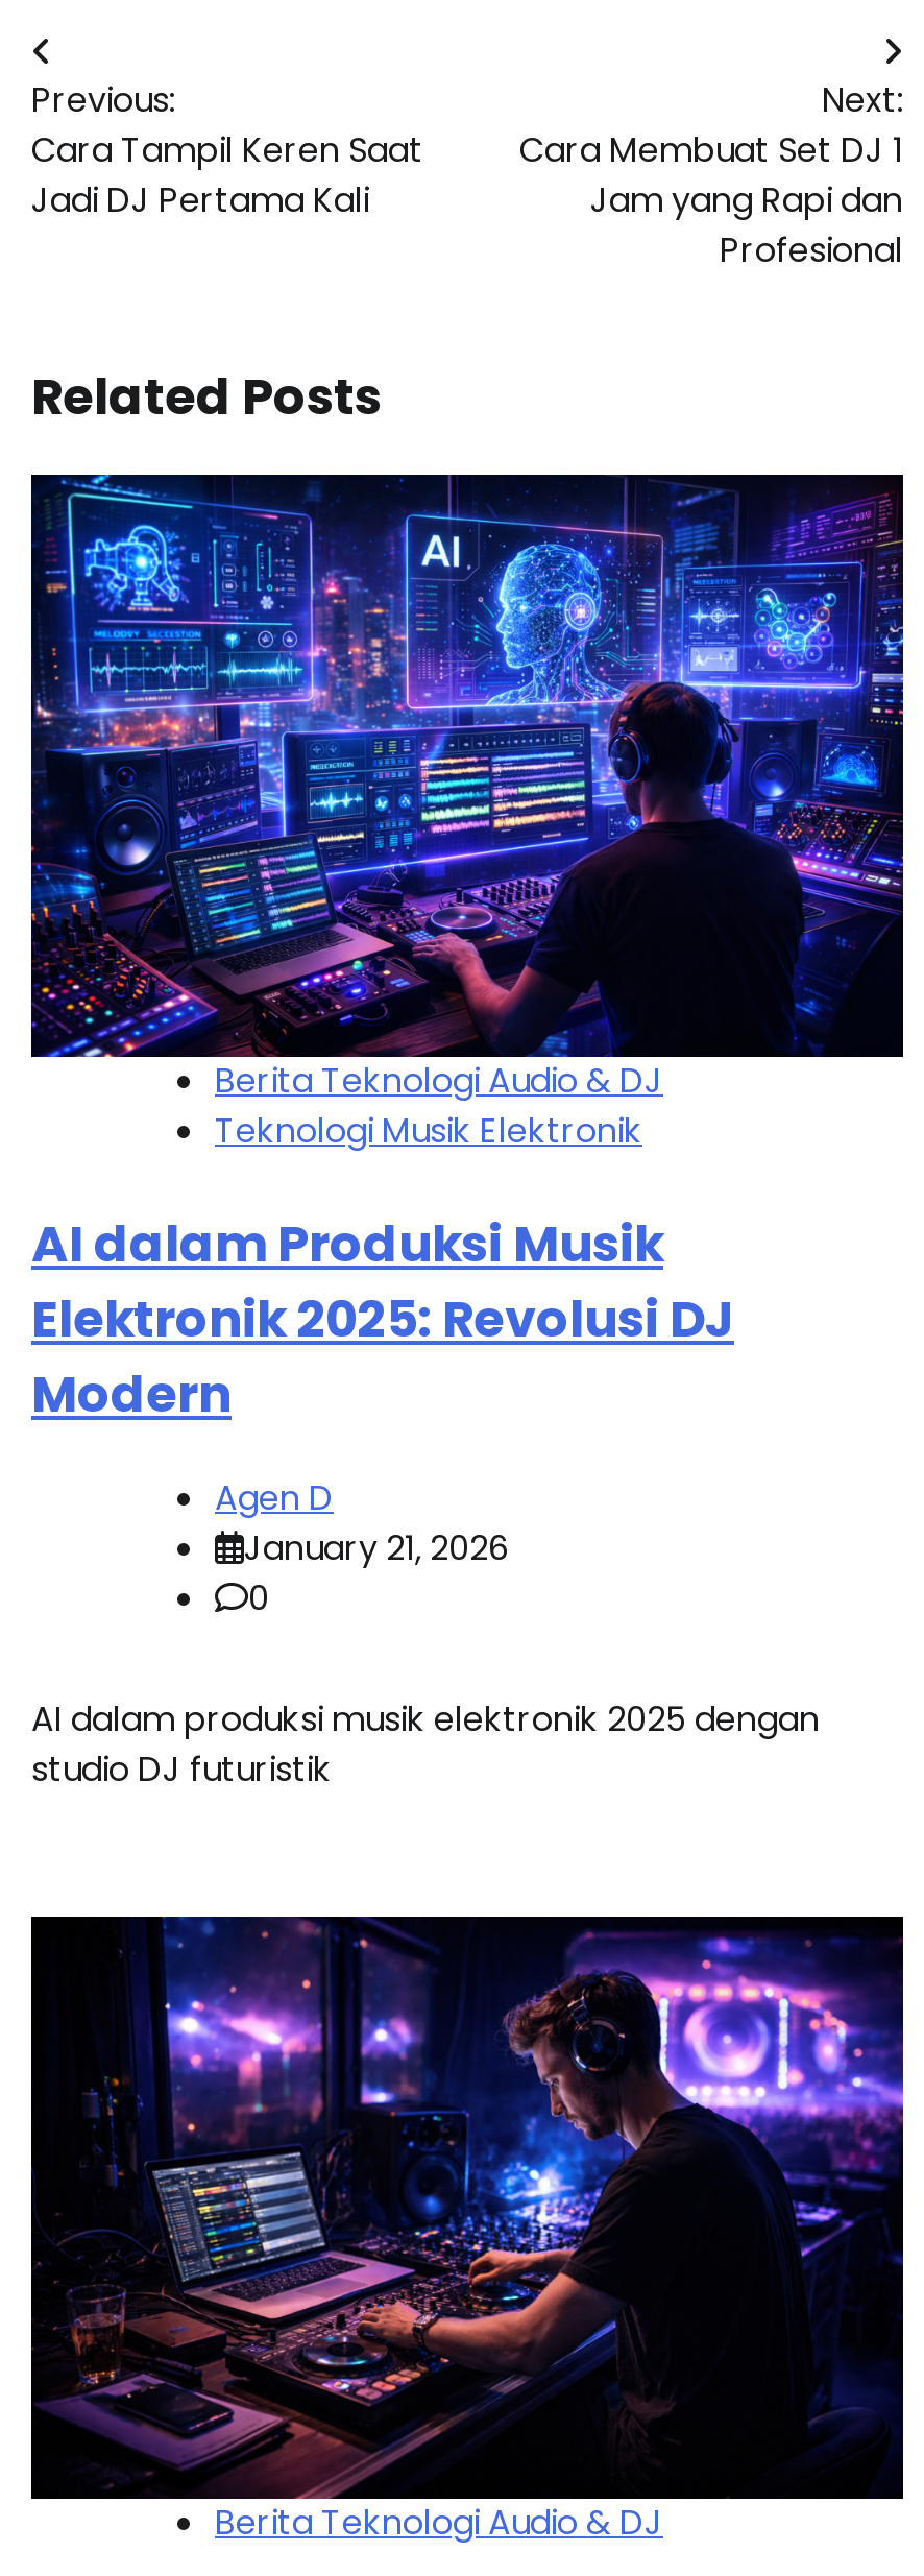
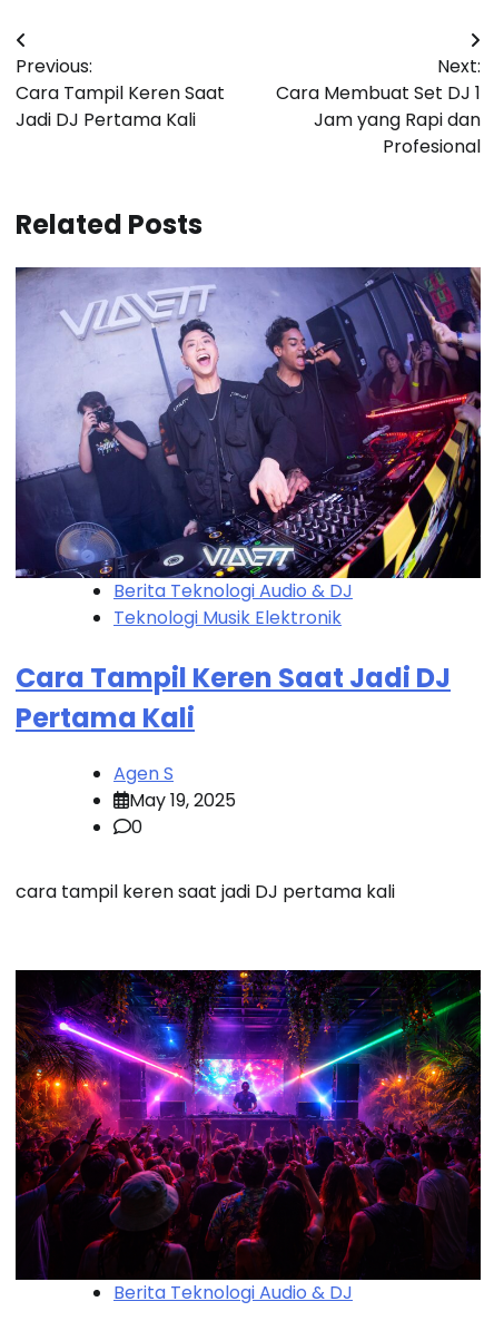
- [image]
+ [image]

- AI dalam Produksi Musik
- Elektronik 2025: Revolusi DJ
- Modern
+ Cara Tampil Keren Saat Jadi DJ
+ Pertama Kali

- Agen D
- January 21, 2026
+ Agen S
+ May 19, 2025

- AI dalam produksi musik elektronik 2025 dengan
- studio DJ futuristik
+ cara tampil keren saat jadi DJ pertama kali

- [image]
+ [image]
